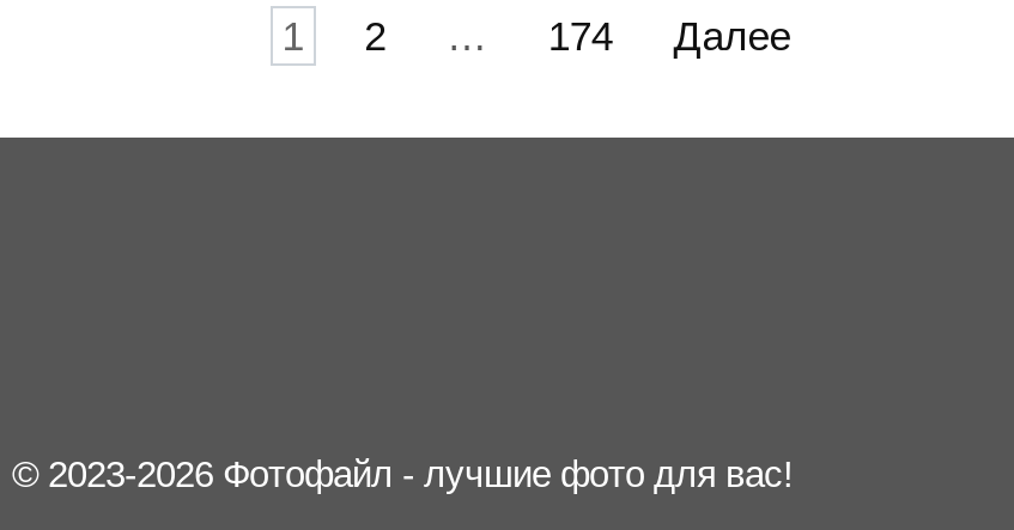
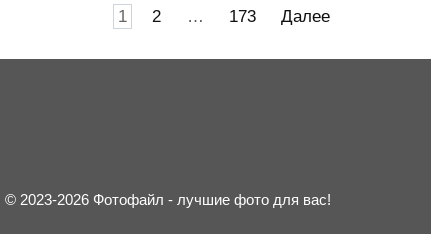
- 174
+ 173
